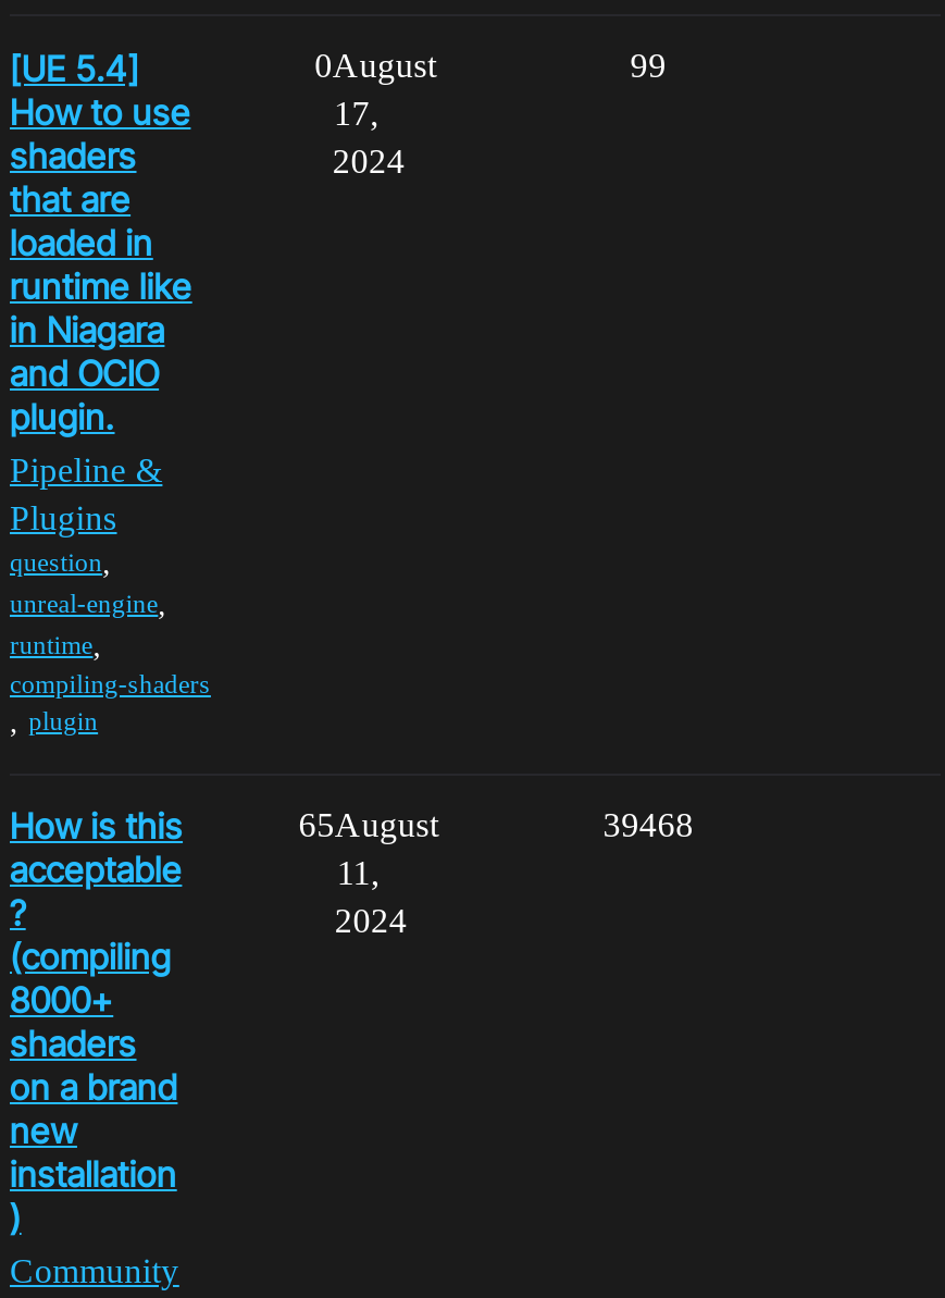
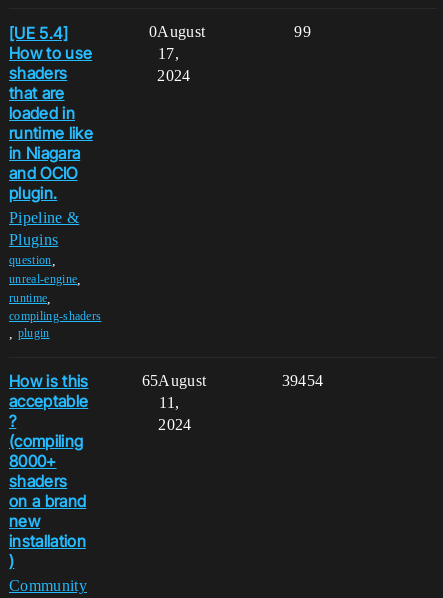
- 39468
+ 39454
